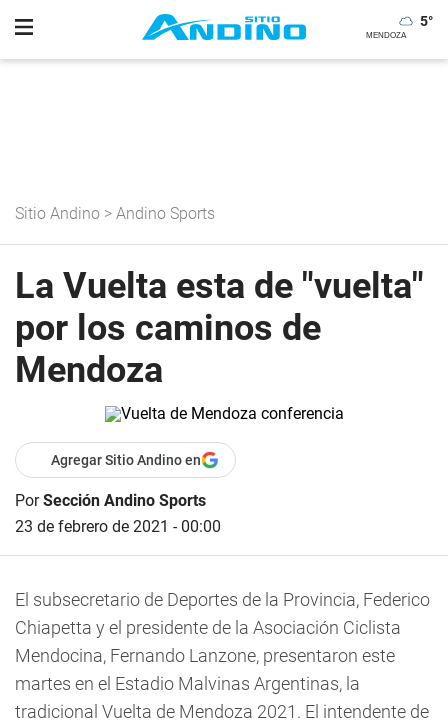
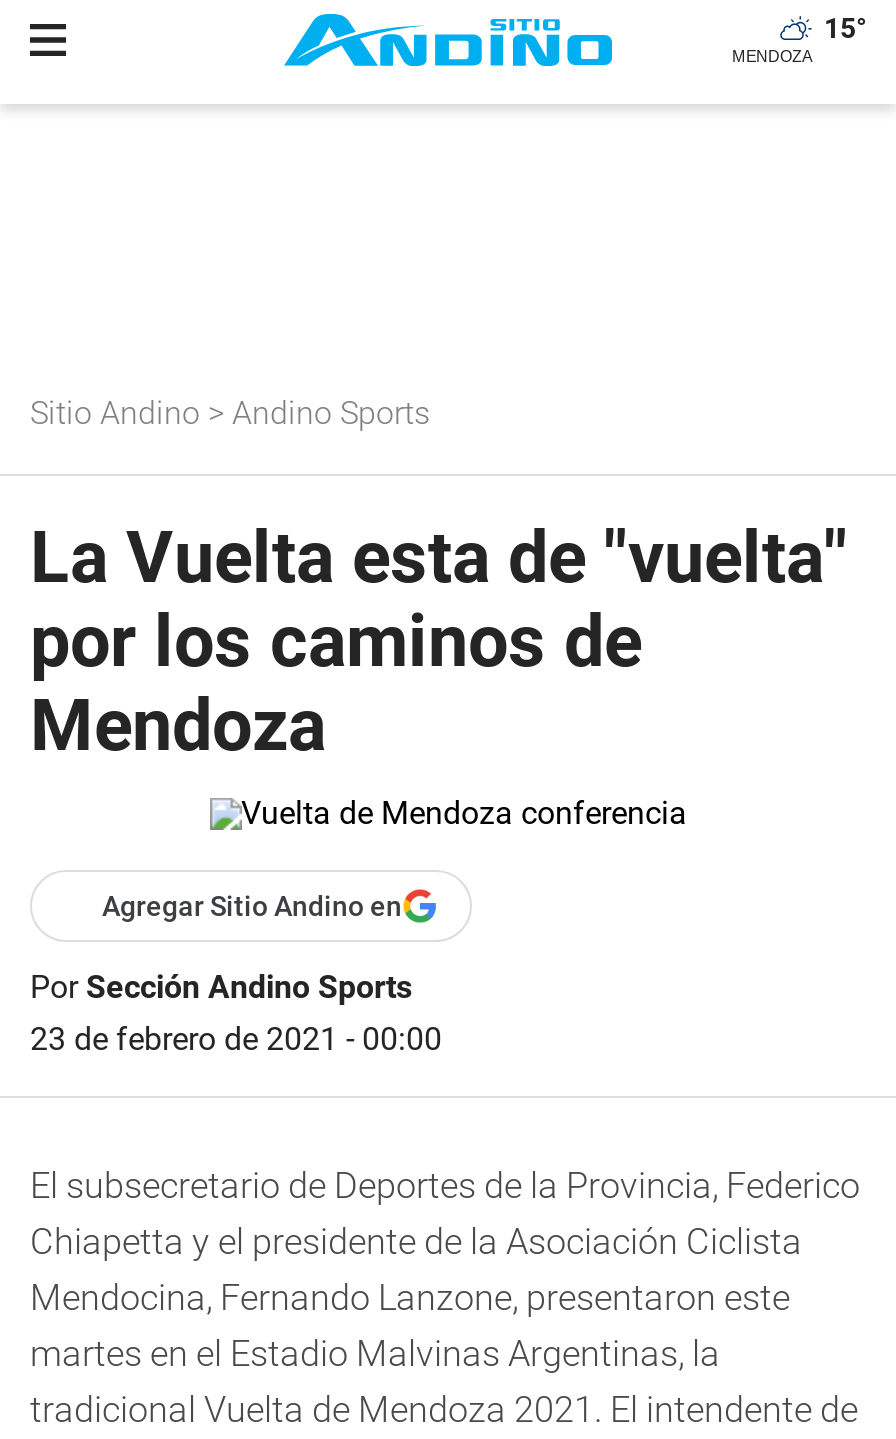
- 5°
+ 15°
